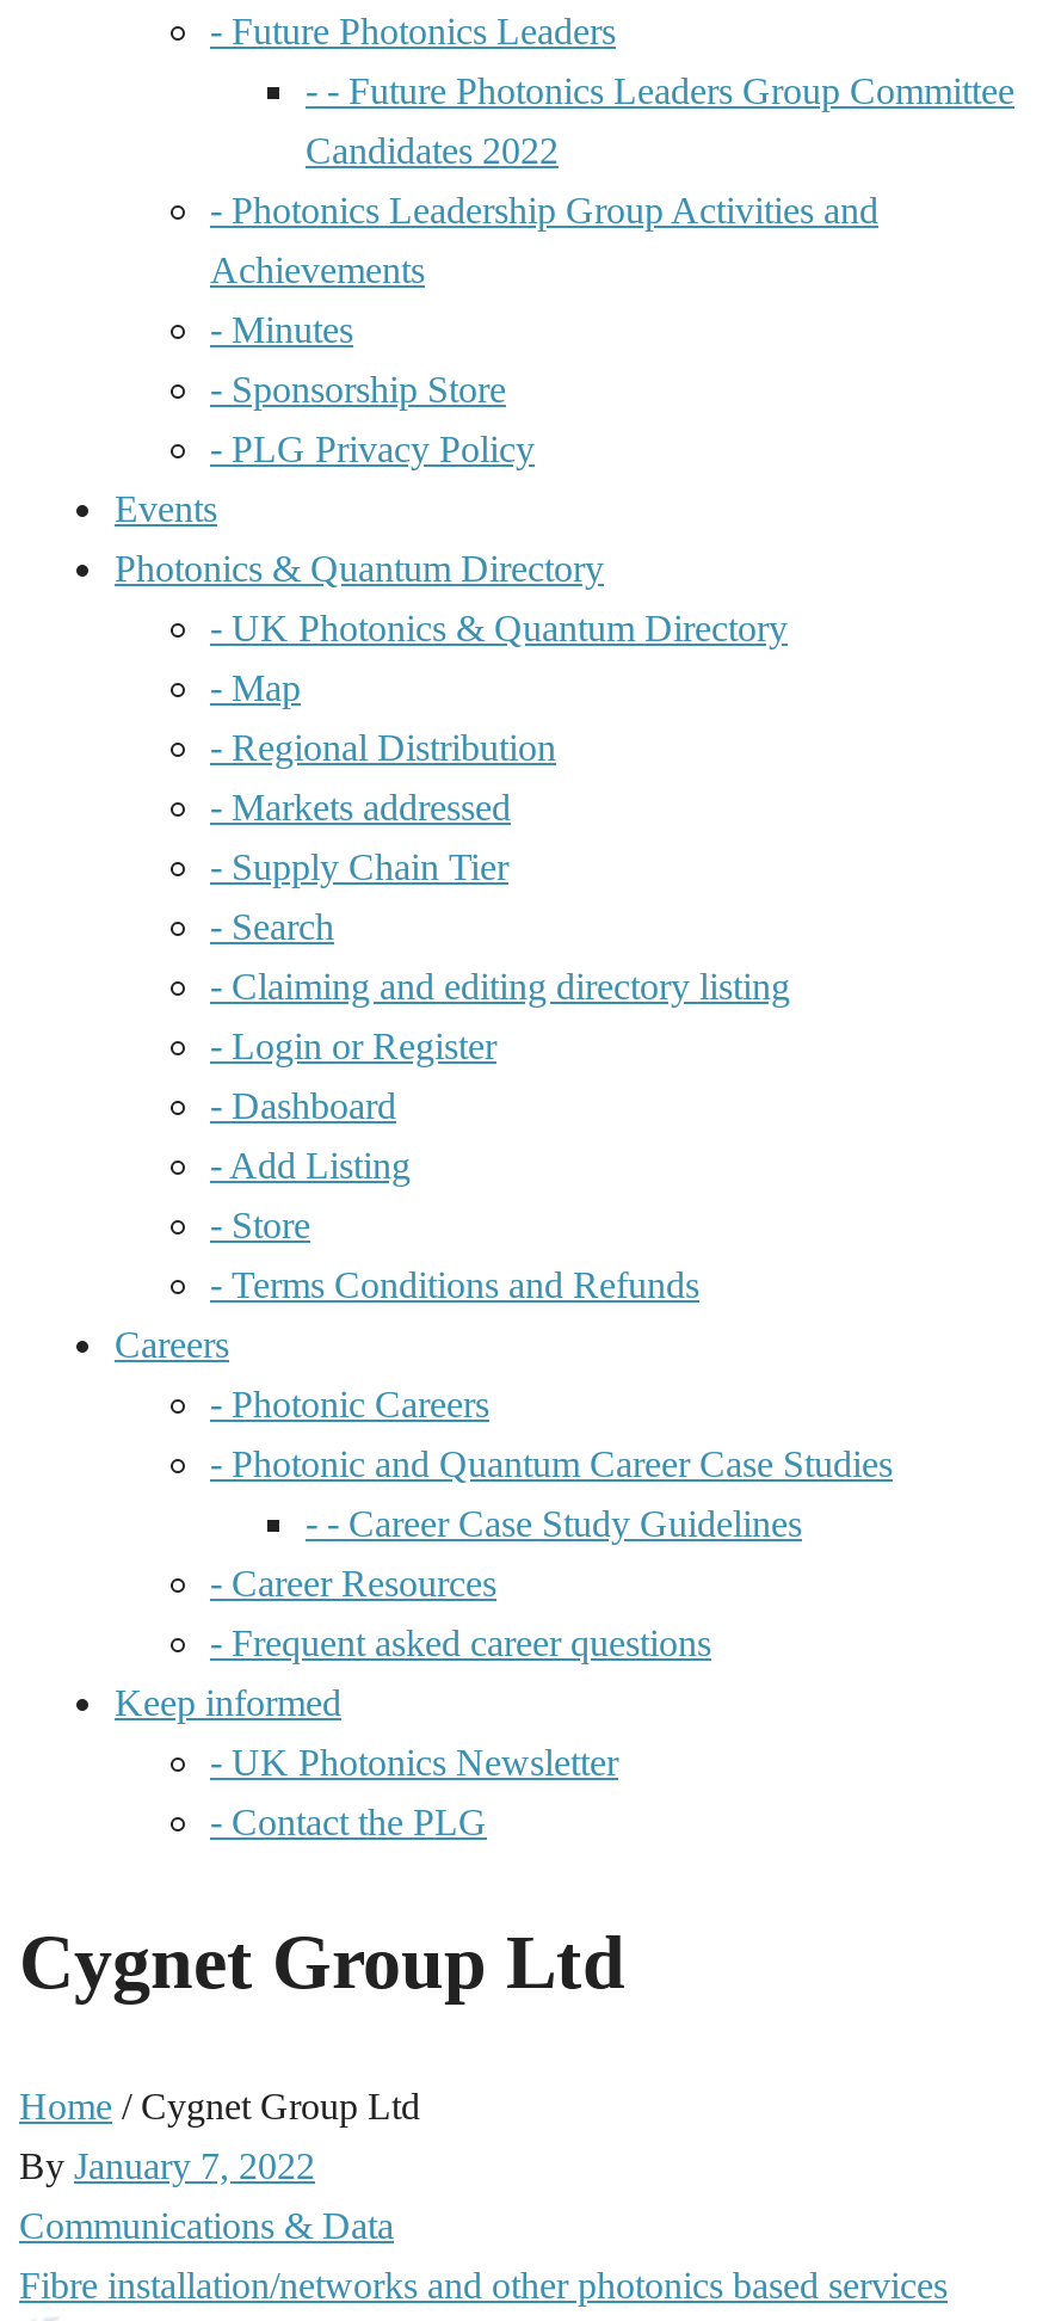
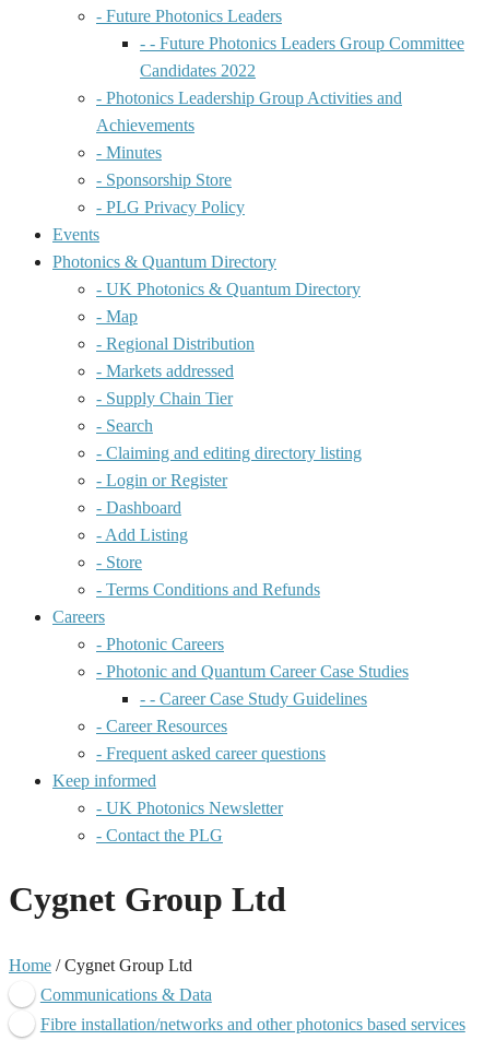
- By January 7, 2022
